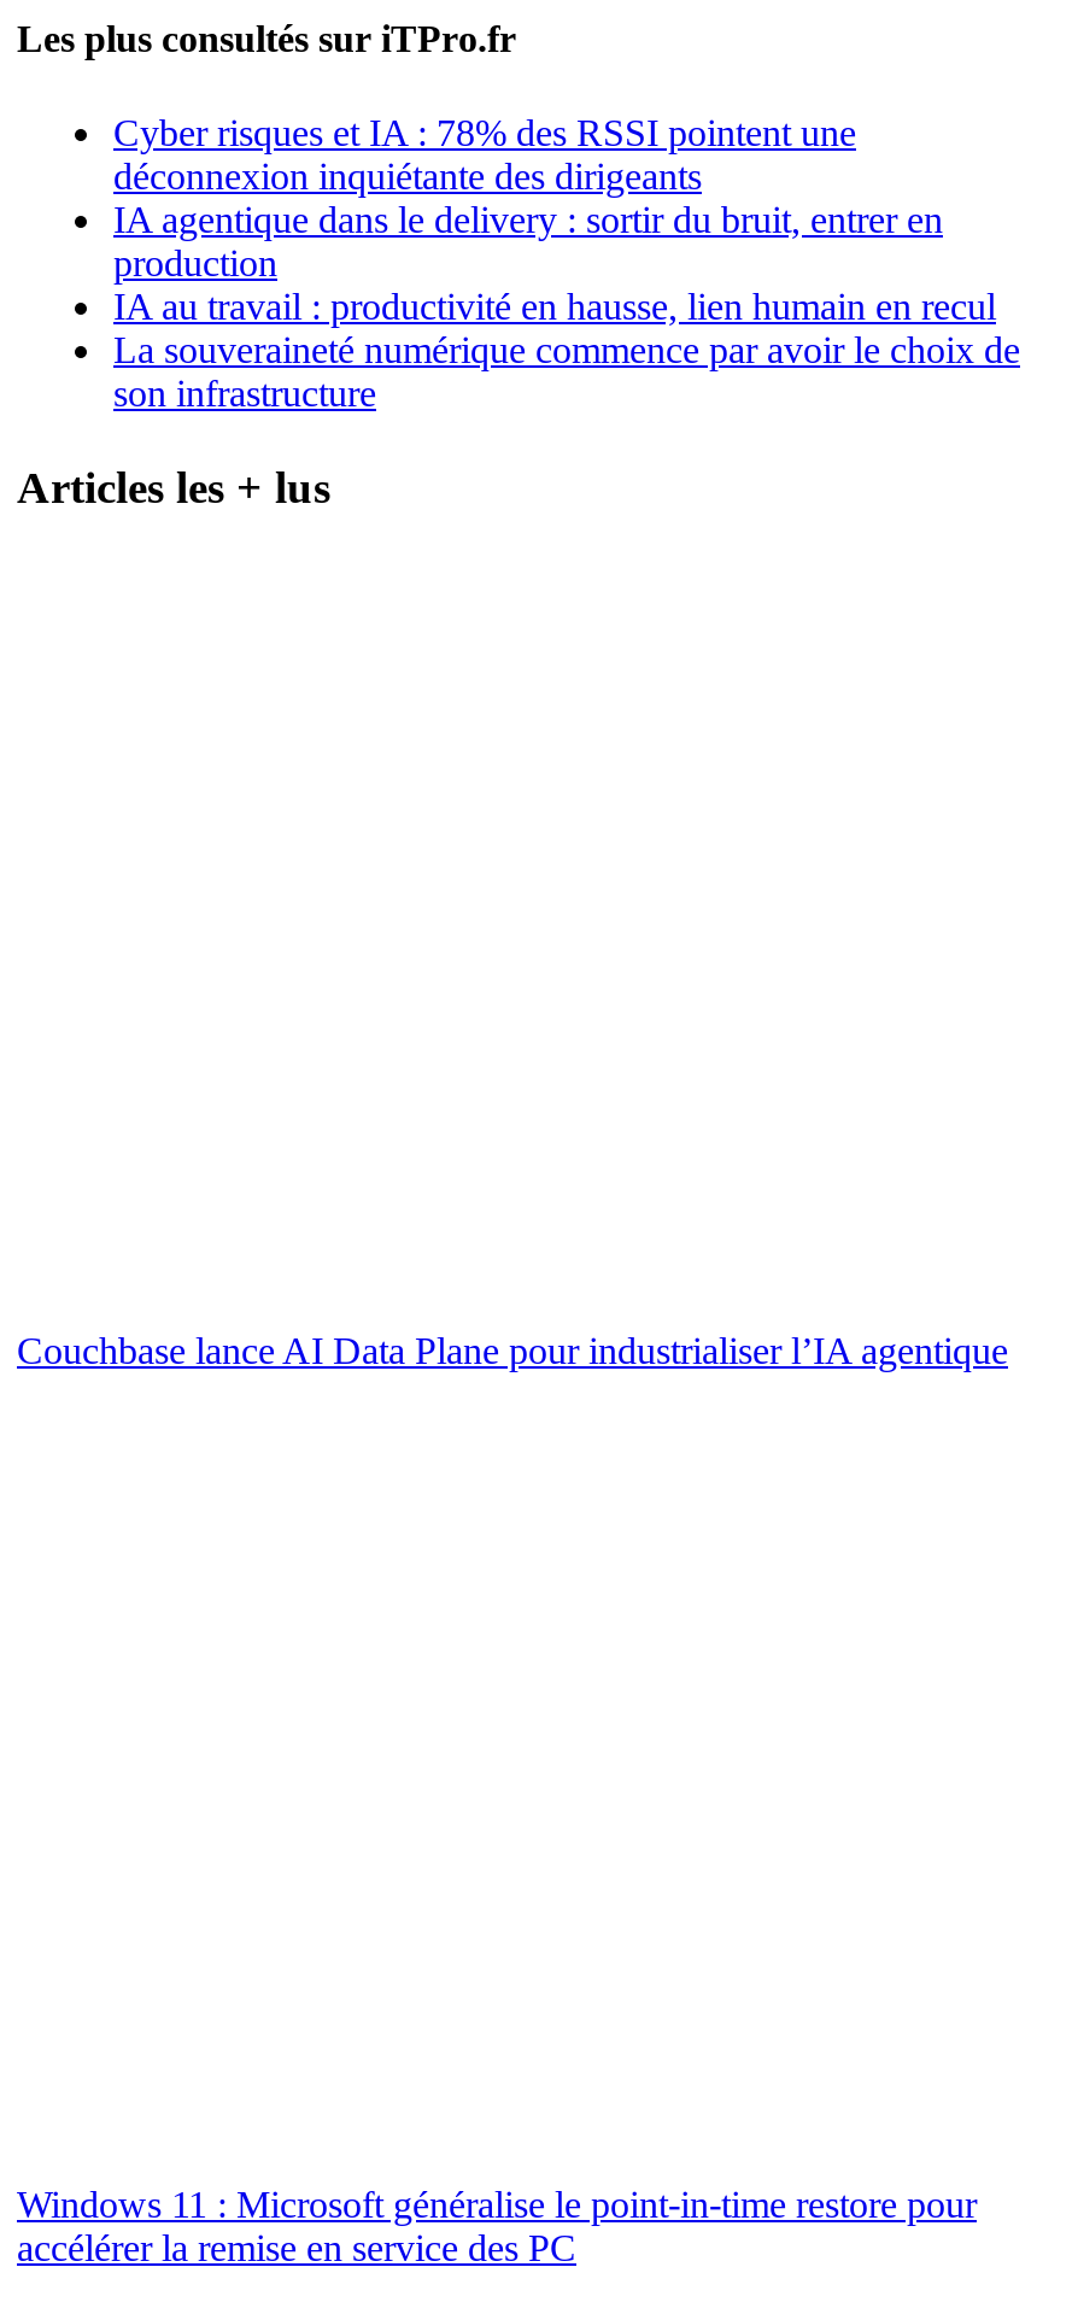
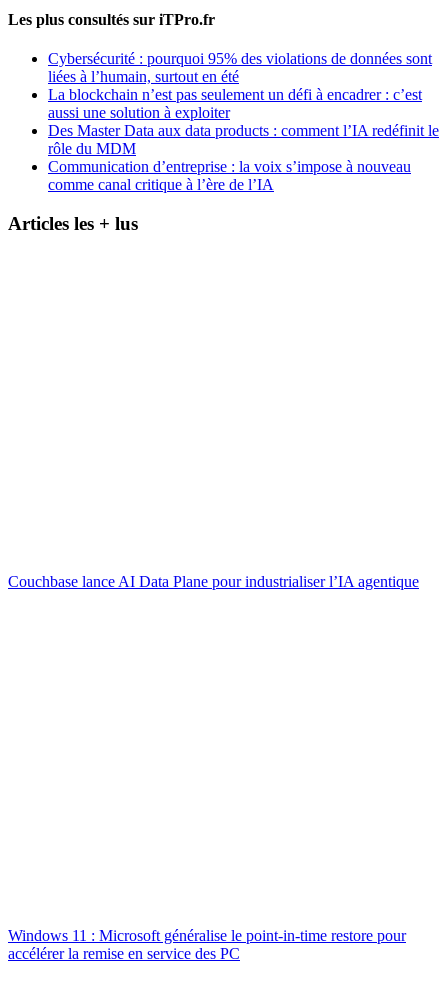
- Cyber risques et IA : 78% des RSSI pointent une
- déconnexion inquiétante des dirigeants
- IA agentique dans le delivery : sortir du bruit, entrer en
- production
- IA au travail : productivité en hausse, lien humain en recul
- La souveraineté numérique commence par avoir le choix de
- son infrastructure
+ Cybersécurité : pourquoi 95% des violations de données sont
+ liées à l’humain, surtout en été
+ La blockchain n’est pas seulement un défi à encadrer : c’est
+ aussi une solution à exploiter
+ Des Master Data aux data products : comment l’IA redéfinit le
+ rôle du MDM
+ Communication d’entreprise : la voix s’impose à nouveau
+ comme canal critique à l’ère de l’IA
